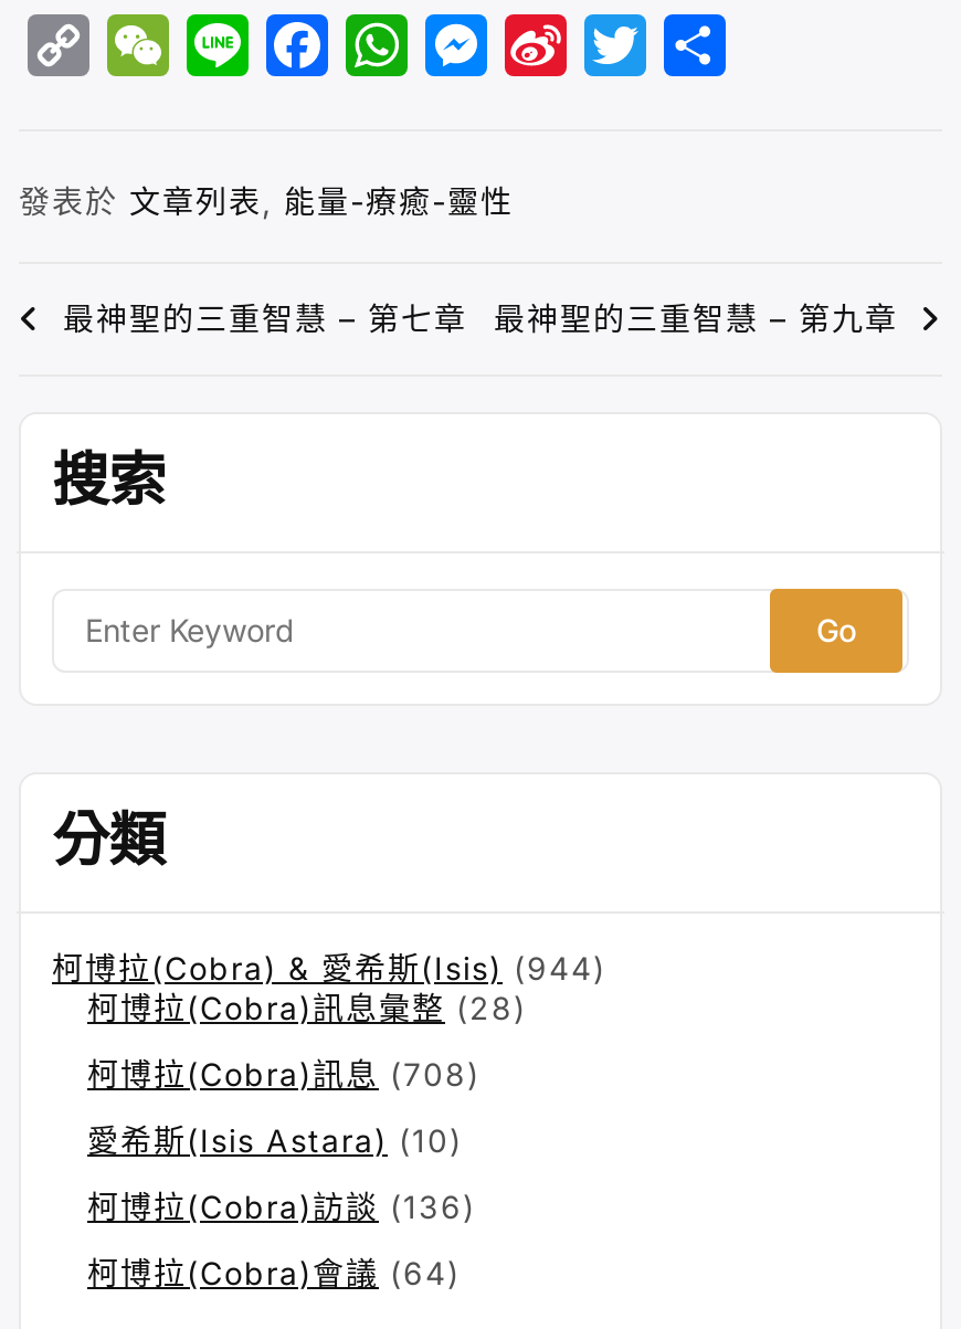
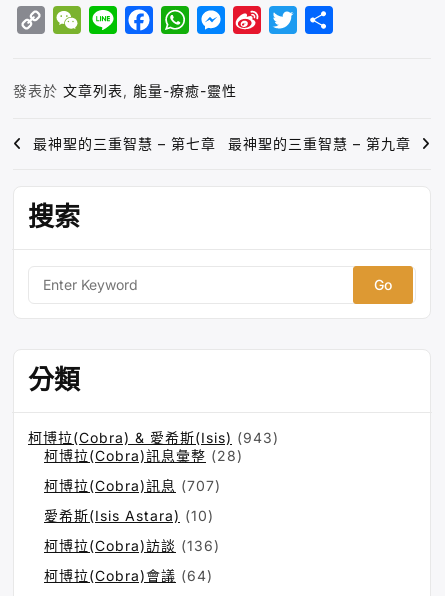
- 柯博拉(Cobra) & 愛希斯(Isis) (944)
+ 柯博拉(Cobra) & 愛希斯(Isis) (943)

- 柯博拉(Cobra)訊息(708)
+ 柯博拉(Cobra)訊息(707)
